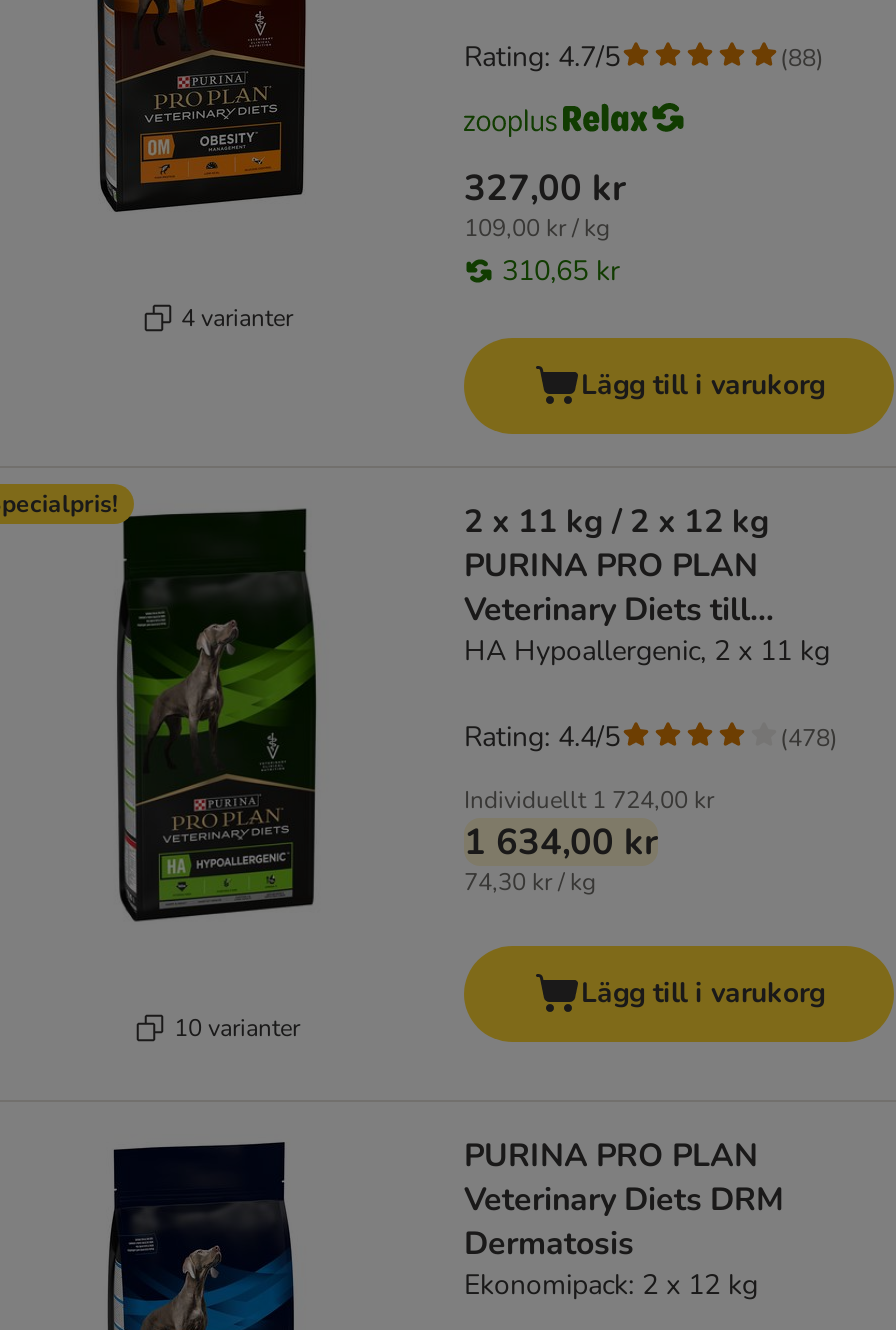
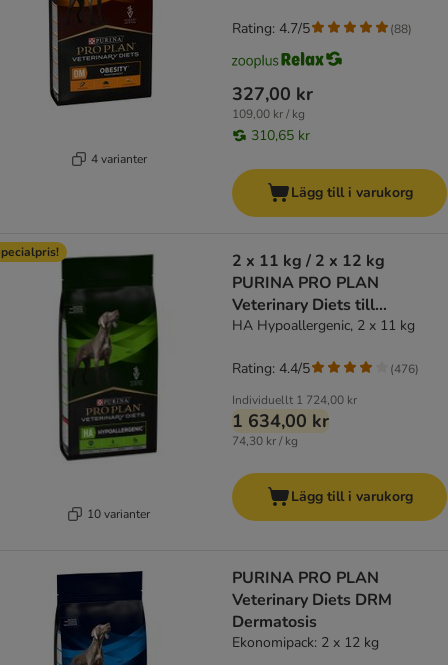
- (478)
+ (476)
